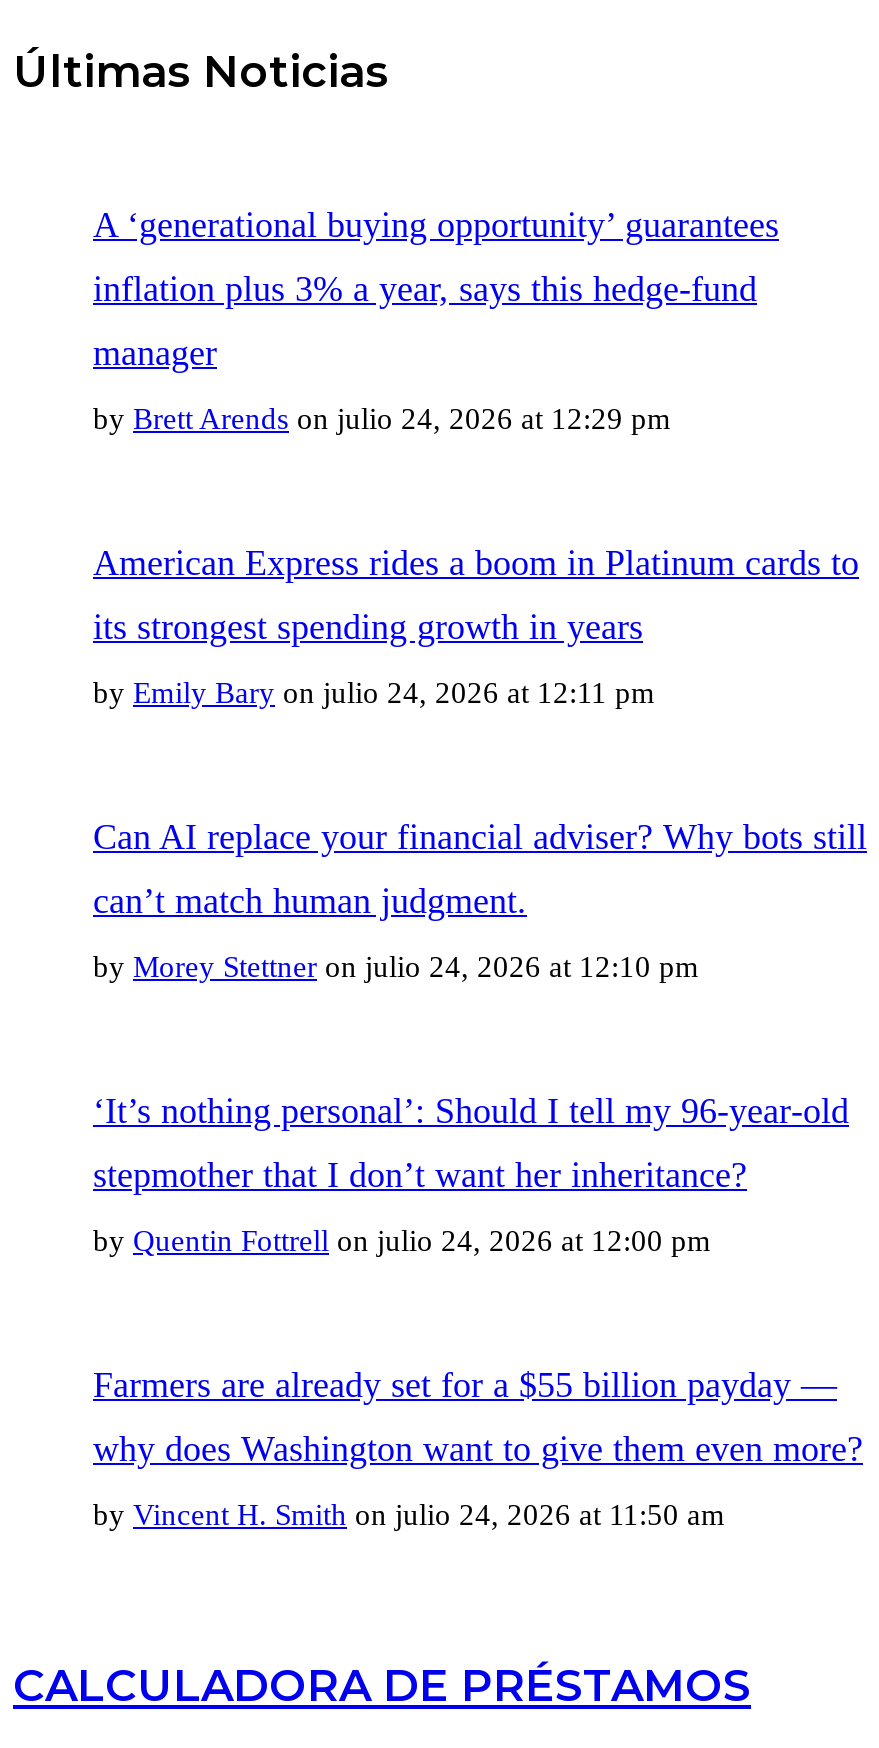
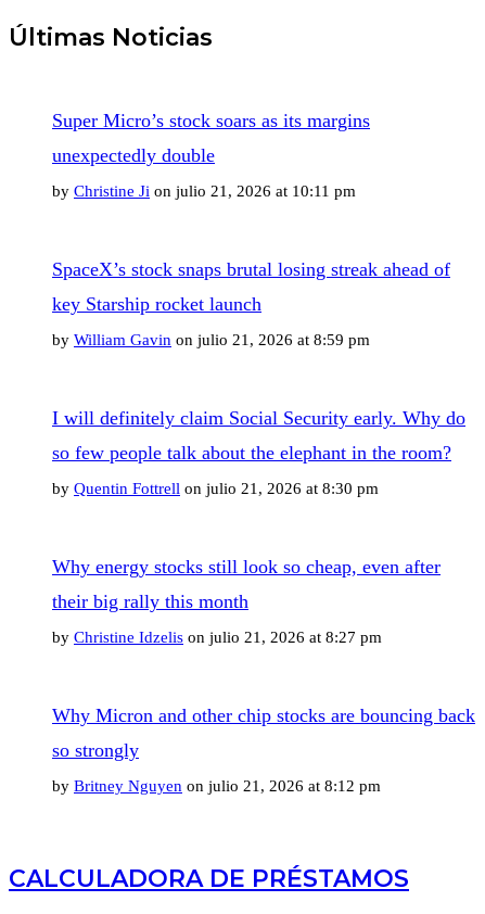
- A ‘generational buying opportunity’ guarantees
- inflation plus 3% a year, says this hedge-fund
- manager
- by Brett Arends on julio 24, 2026 at 12:29 pm
+ Super Micro’s stock soars as its margins
+ unexpectedly double
+ by Christine Ji on julio 21, 2026 at 10:11 pm

- American Express rides a boom in Platinum cards to
- its strongest spending growth in years
- by Emily Bary on julio 24, 2026 at 12:11 pm
+ SpaceX’s stock snaps brutal losing streak ahead of
+ key Starship rocket launch
+ by William Gavin on julio 21, 2026 at 8:59 pm

- Can AI replace your financial adviser? Why bots still
- can’t match human judgment.
- by Morey Stettner on julio 24, 2026 at 12:10 pm
+ I will definitely claim Social Security early. Why do
+ so few people talk about the elephant in the room?
+ by Quentin Fottrell on julio 21, 2026 at 8:30 pm

- ‘It’s nothing personal’: Should I tell my 96-year-old
- stepmother that I don’t want her inheritance?
- by Quentin Fottrell on julio 24, 2026 at 12:00 pm
+ Why energy stocks still look so cheap, even after
+ their big rally this month
+ by Christine Idzelis on julio 21, 2026 at 8:27 pm

- Farmers are already set for a $55 billion payday —
- why does Washington want to give them even more?
- by Vincent H. Smith on julio 24, 2026 at 11:50 am
+ Why Micron and other chip stocks are bouncing back
+ so strongly
+ by Britney Nguyen on julio 21, 2026 at 8:12 pm
